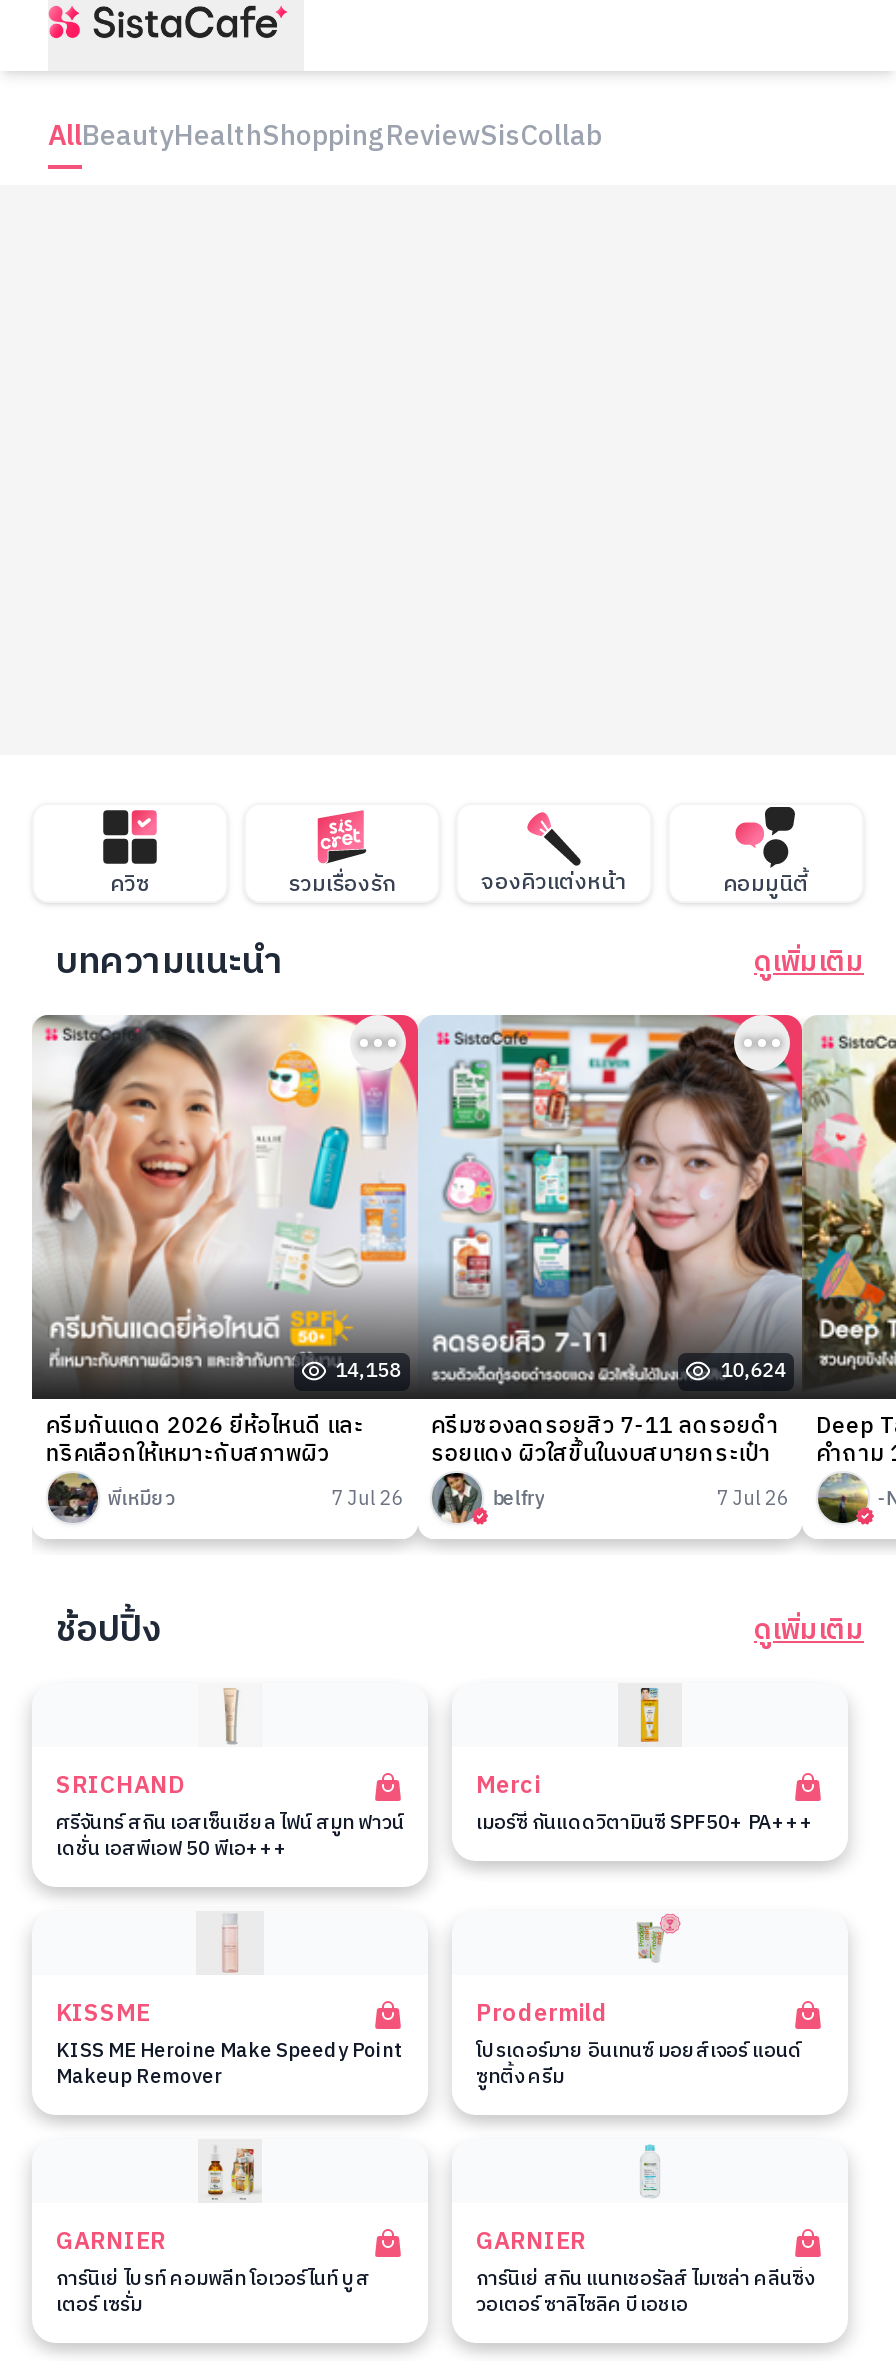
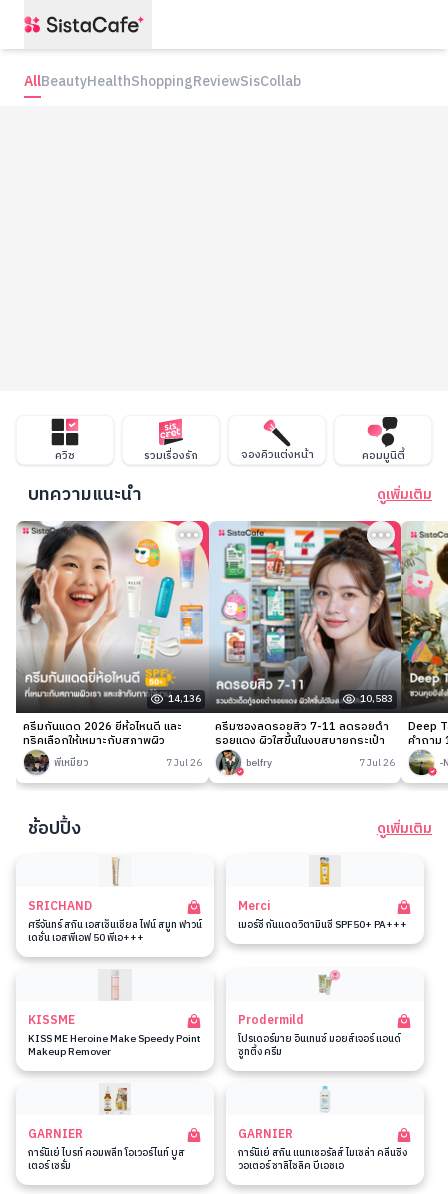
- 14,158
+ 14,136

- 10,624
+ 10,583
